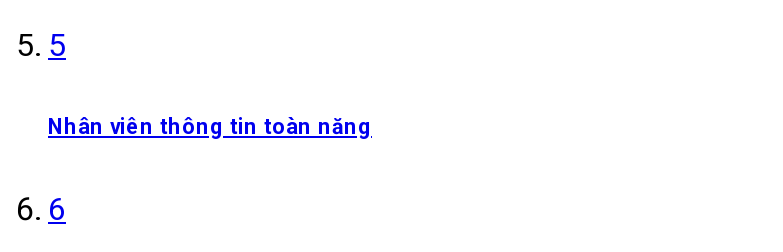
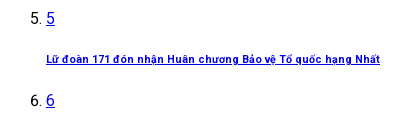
- Nhân viên thông tin toàn năng
+ Lữ đoàn 171 đón nhận Huân chương Bảo vệ Tổ quốc hạng Nhất
